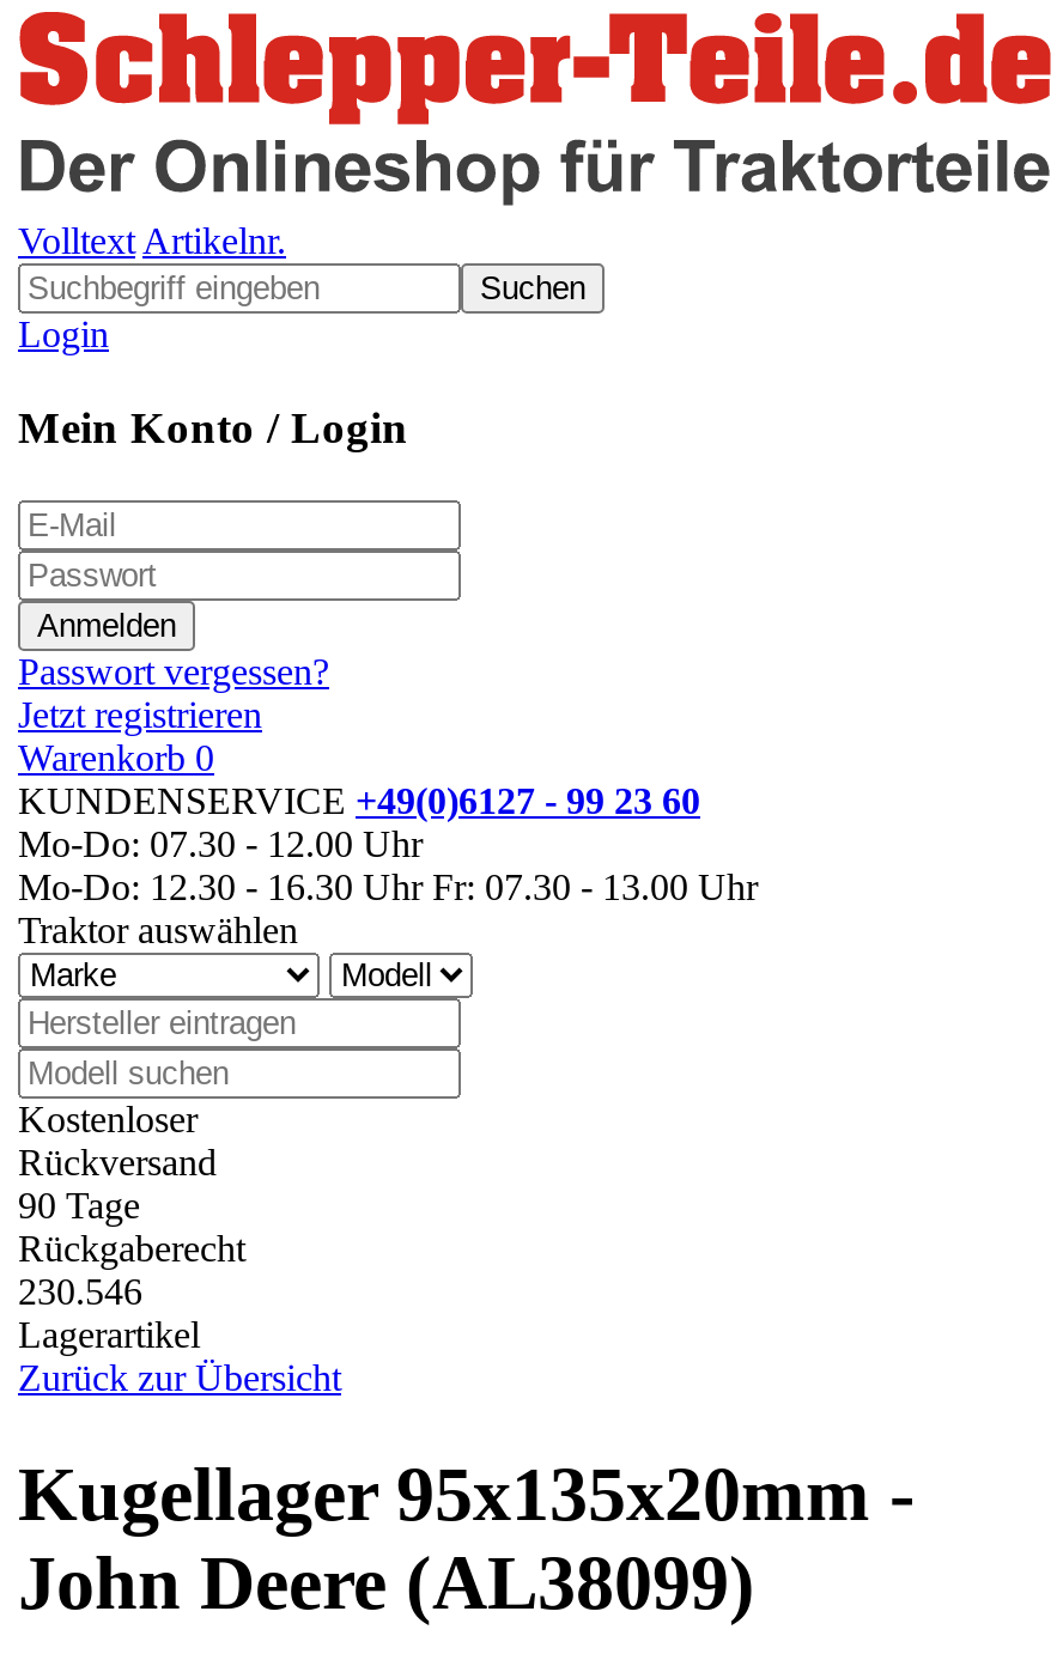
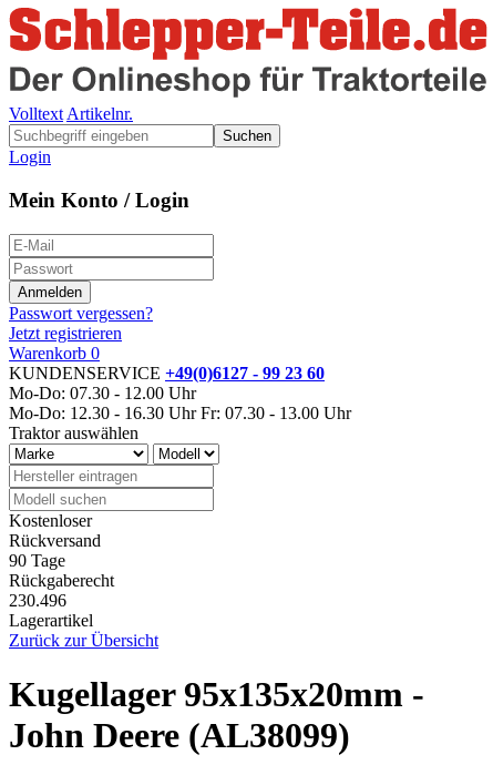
- 230.546
+ 230.496
